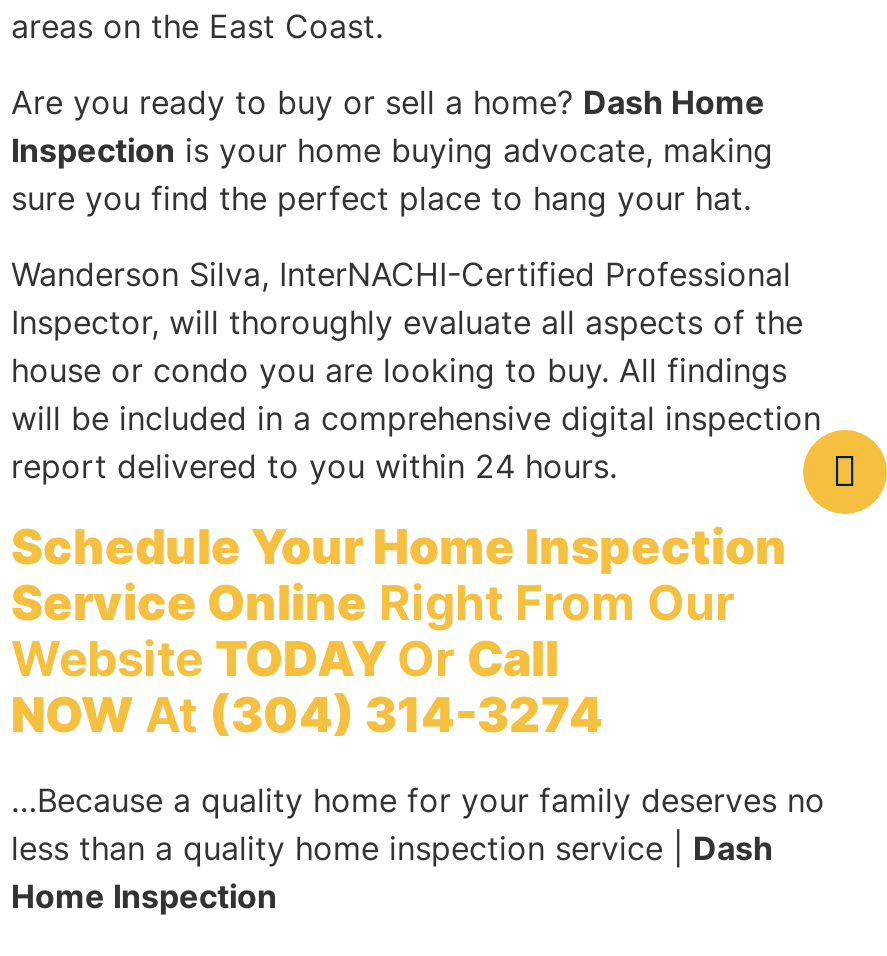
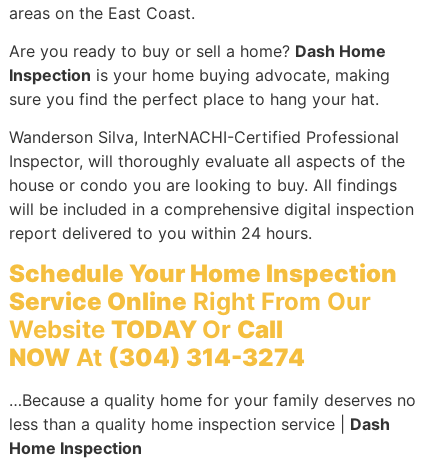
- [image]
